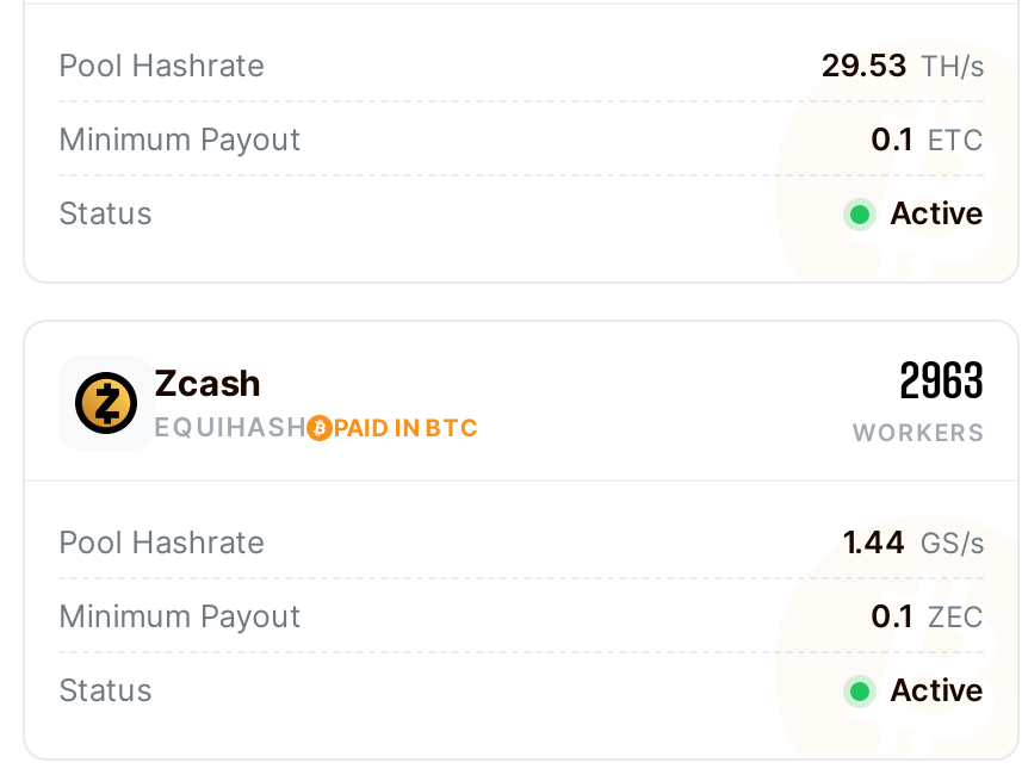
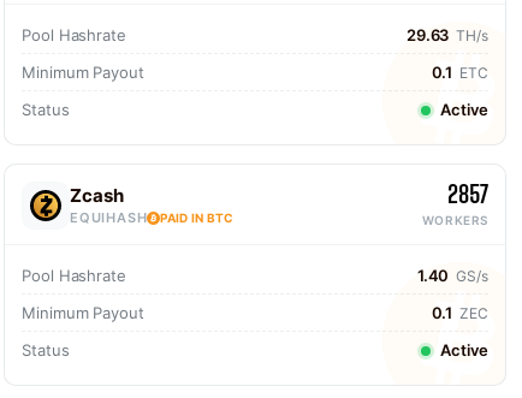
- 29.53 TH/s
+ 29.63 TH/s

- 2963
+ 2857

- 1.44 GS/s
+ 1.40 GS/s
